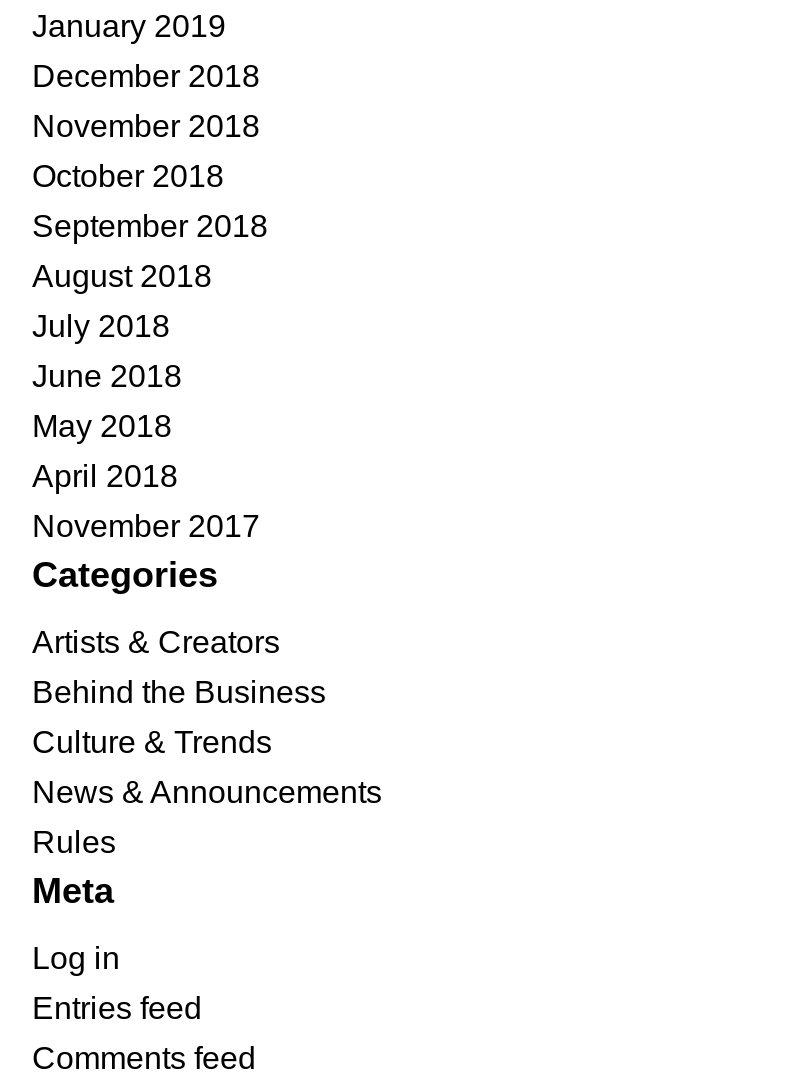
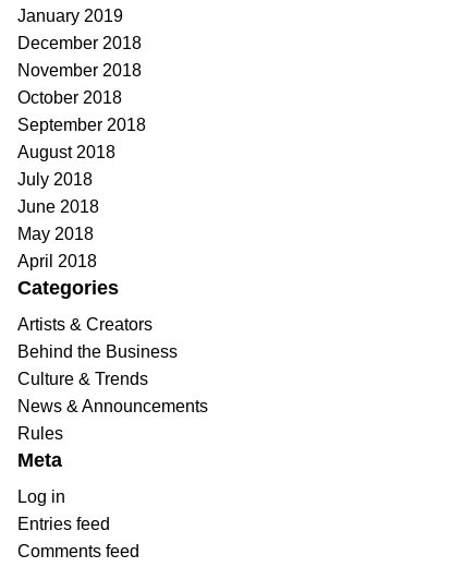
- November 2017
